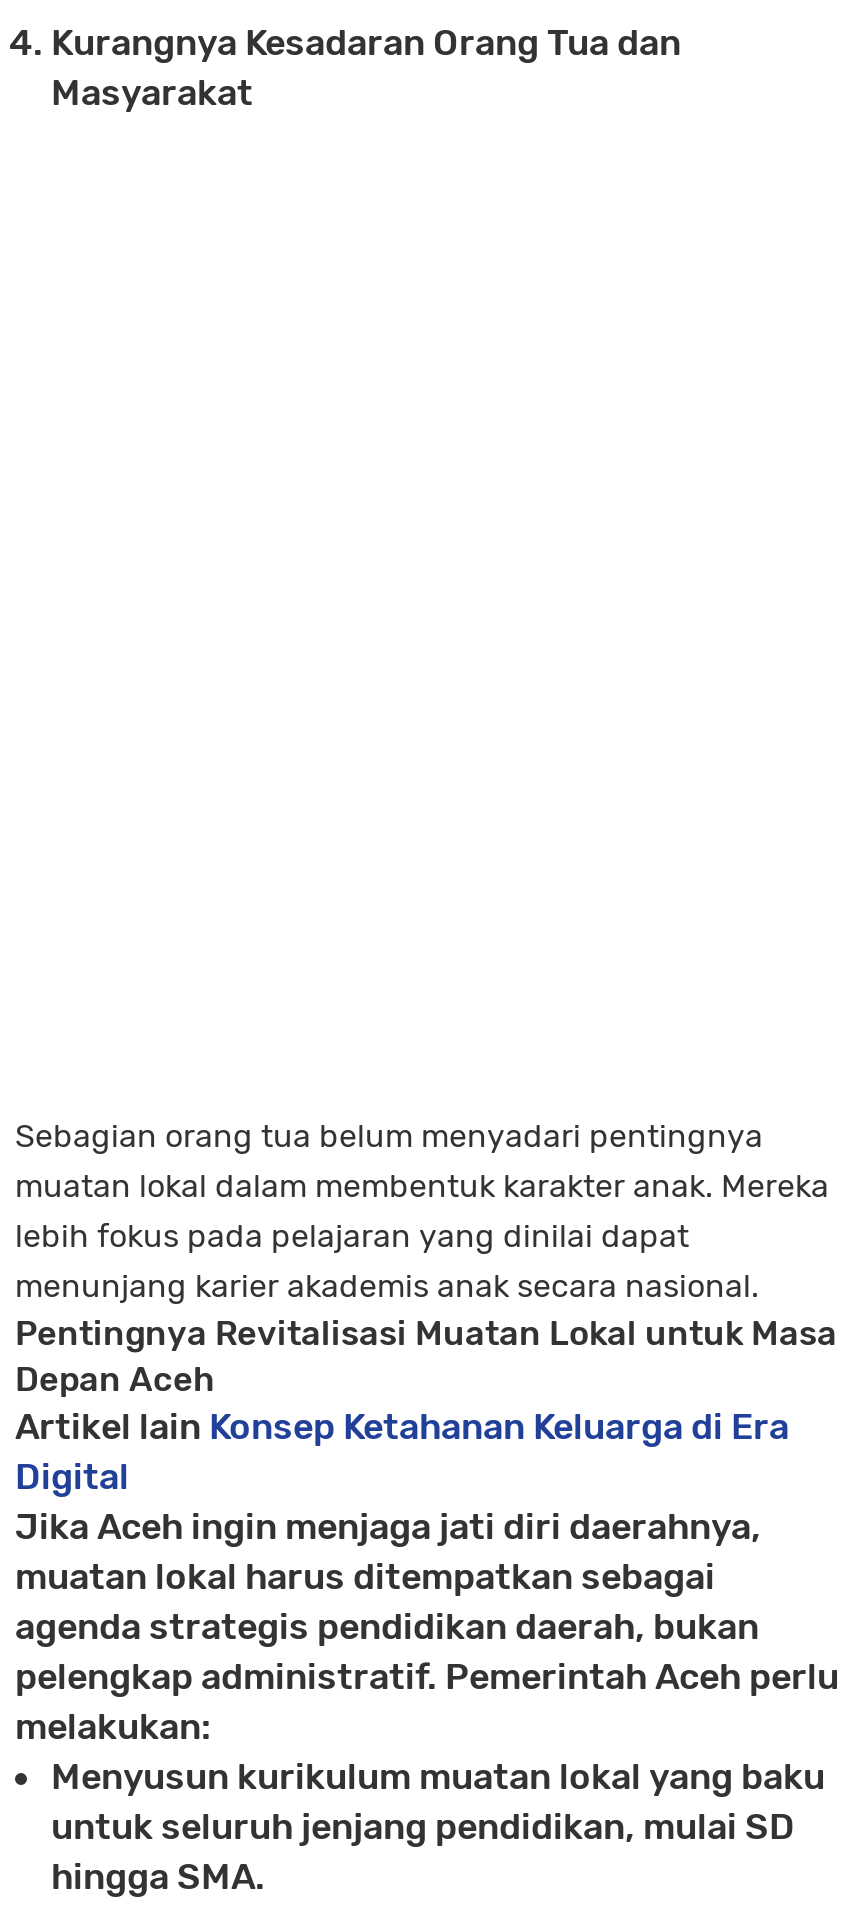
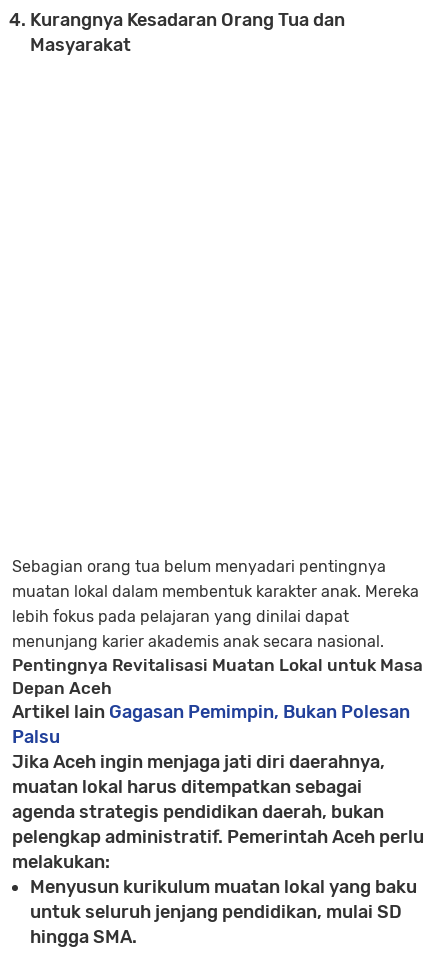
- Artikel lain Konsep Ketahanan Keluarga di Era
- Digital
+ Artikel lain Gagasan Pemimpin, Bukan Polesan
+ Palsu
